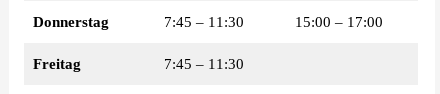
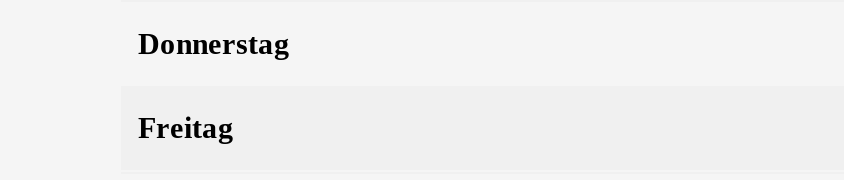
- 7:45 – 11:30
- 15:00 – 17:00

- 7:45 – 11:30
